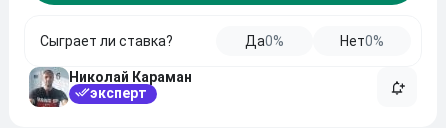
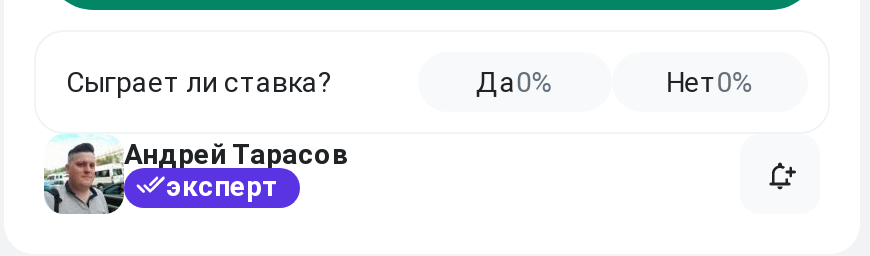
- [image]
- Николай Караман
+ [image]
+ Андрей Тарасов
